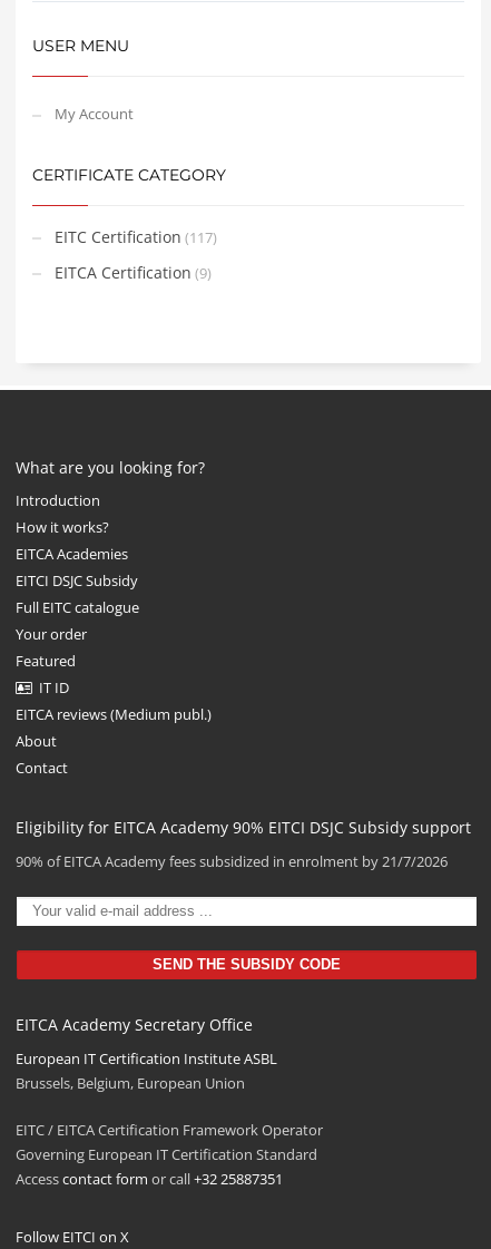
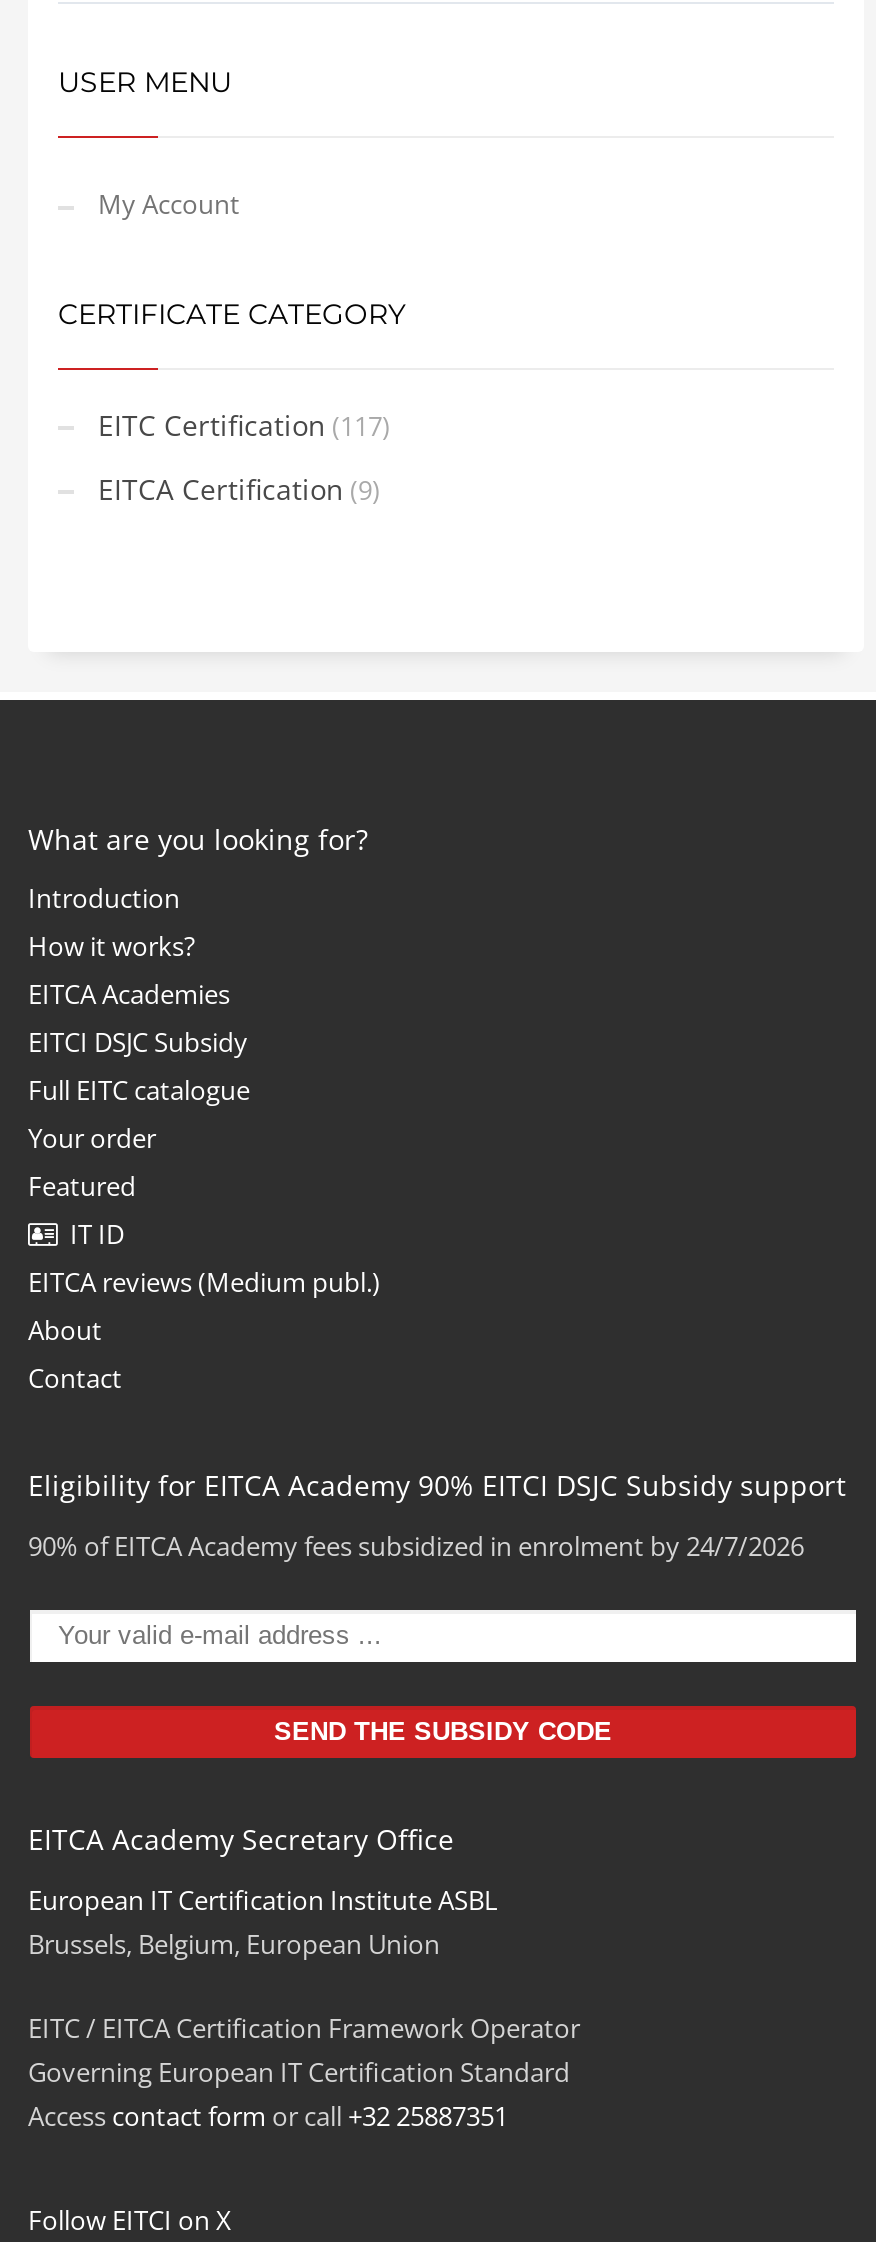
- 90% of EITCA Academy fees subsidized in enrolment by 21/7/2026
+ 90% of EITCA Academy fees subsidized in enrolment by 24/7/2026
